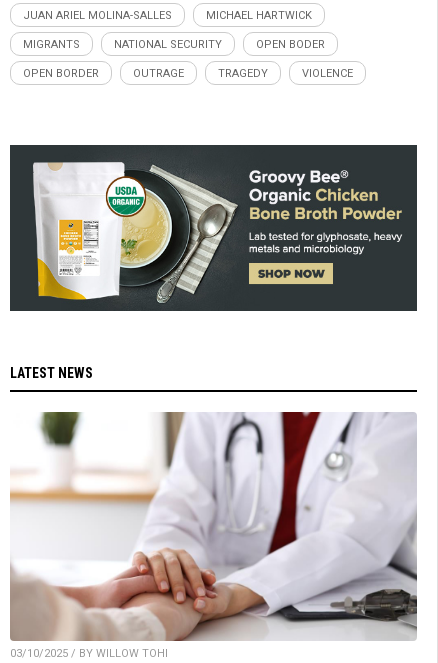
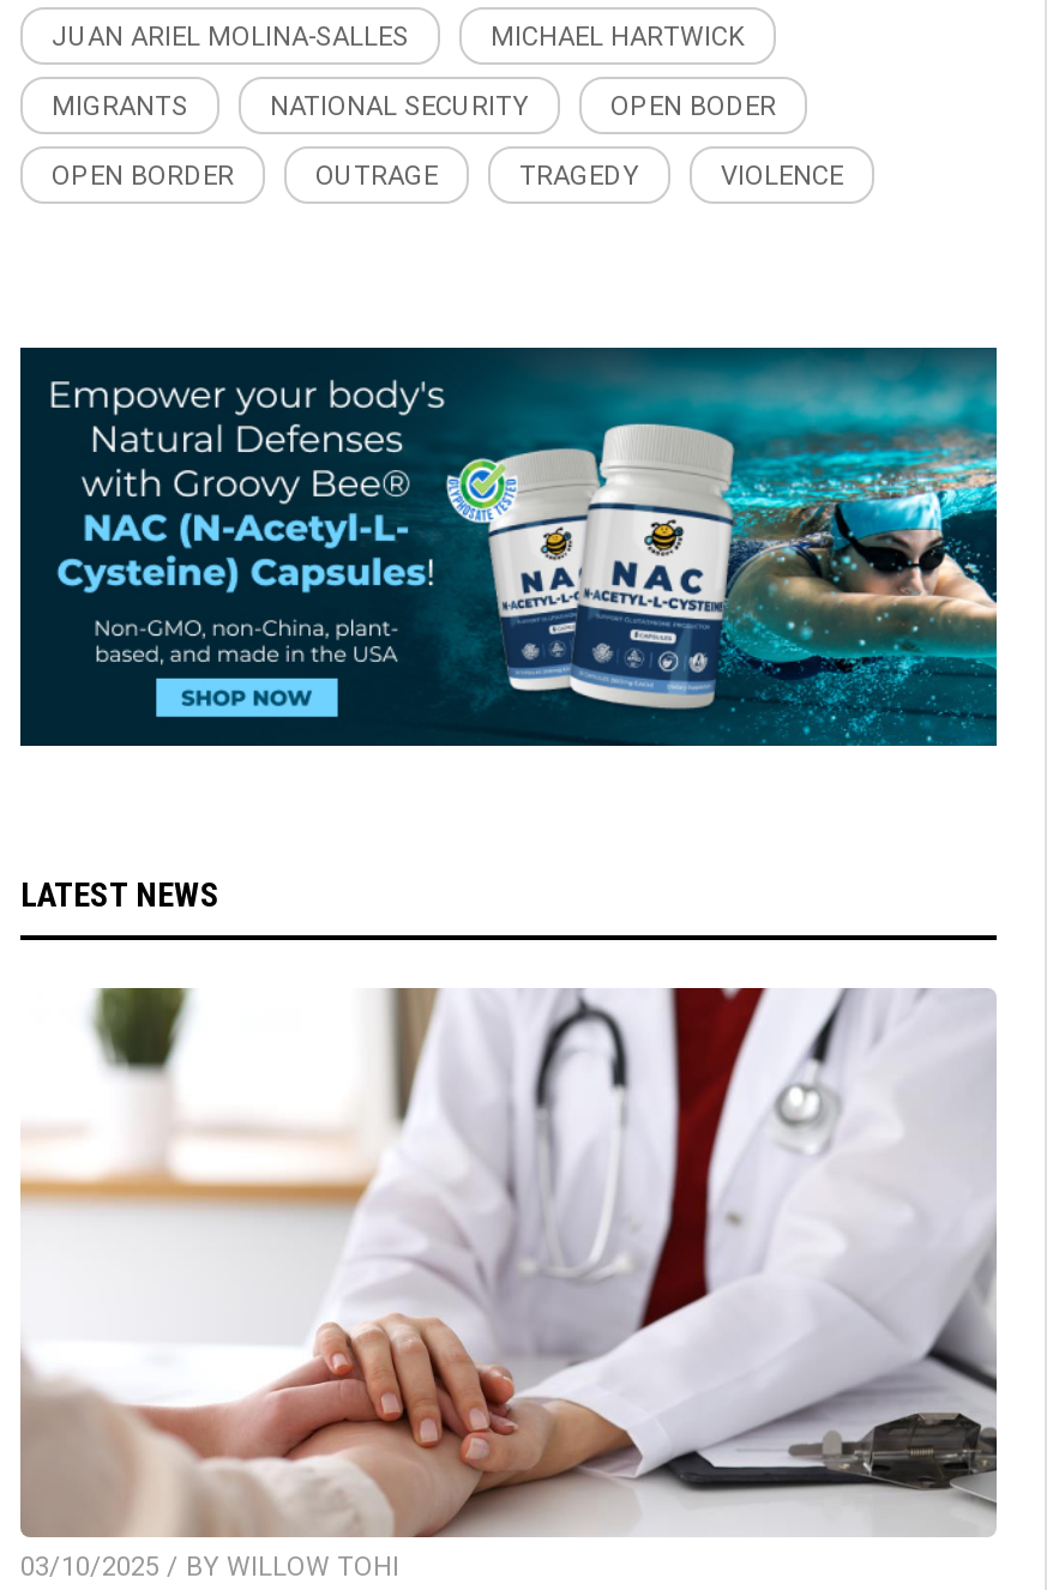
- [image]
+ [image]
